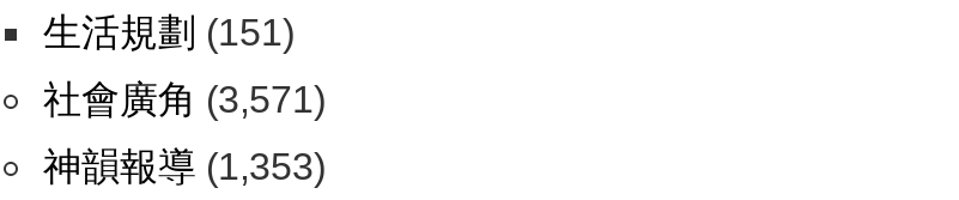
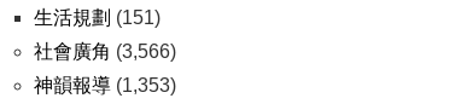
- 社會廣角(3,571)
+ 社會廣角(3,566)
